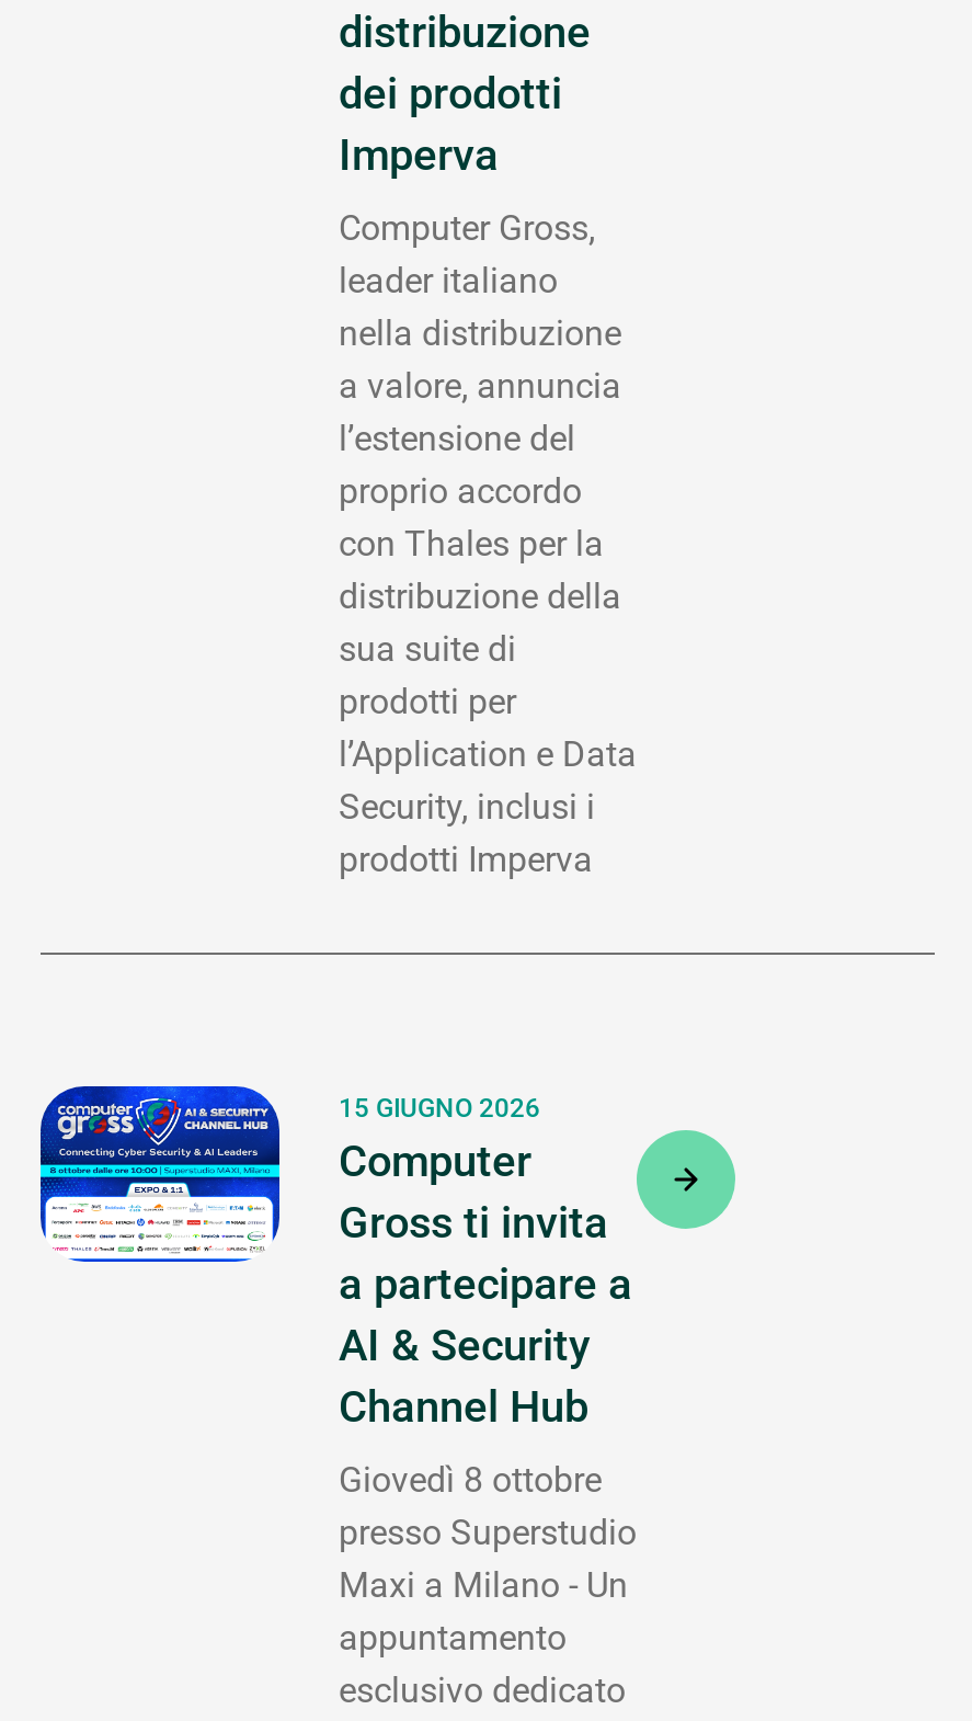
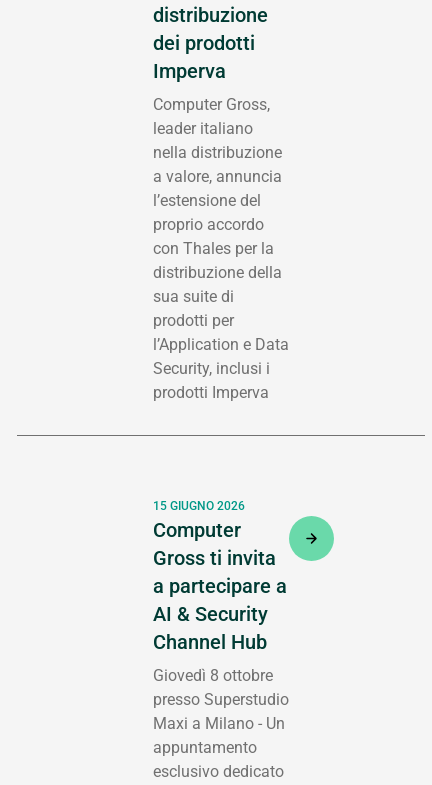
- [image]
